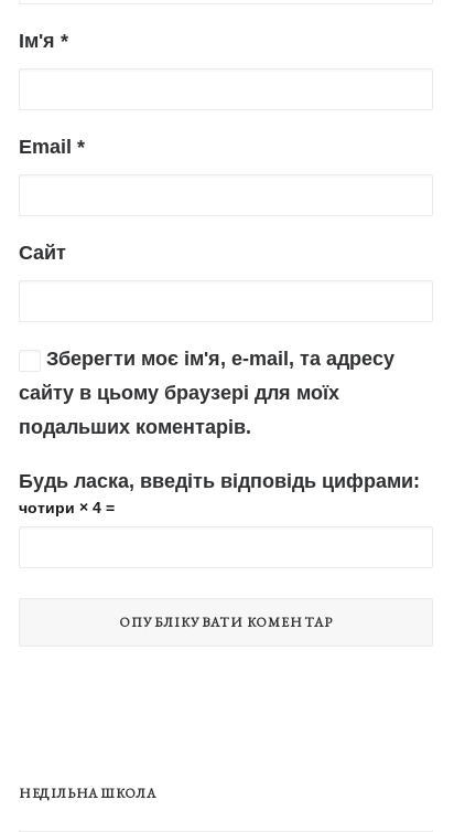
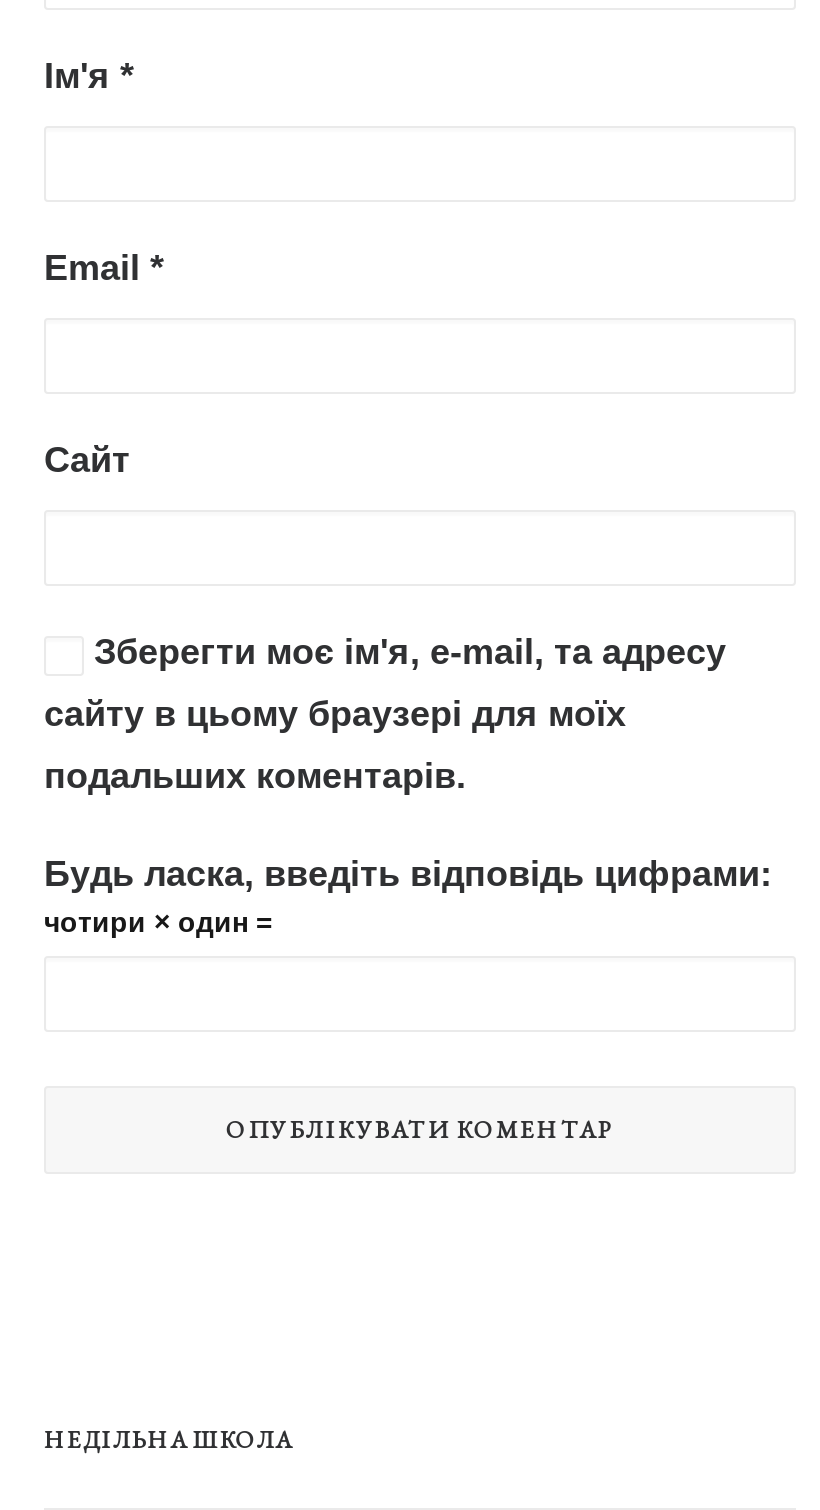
- чотири × 4 =
+ чотири × один =
